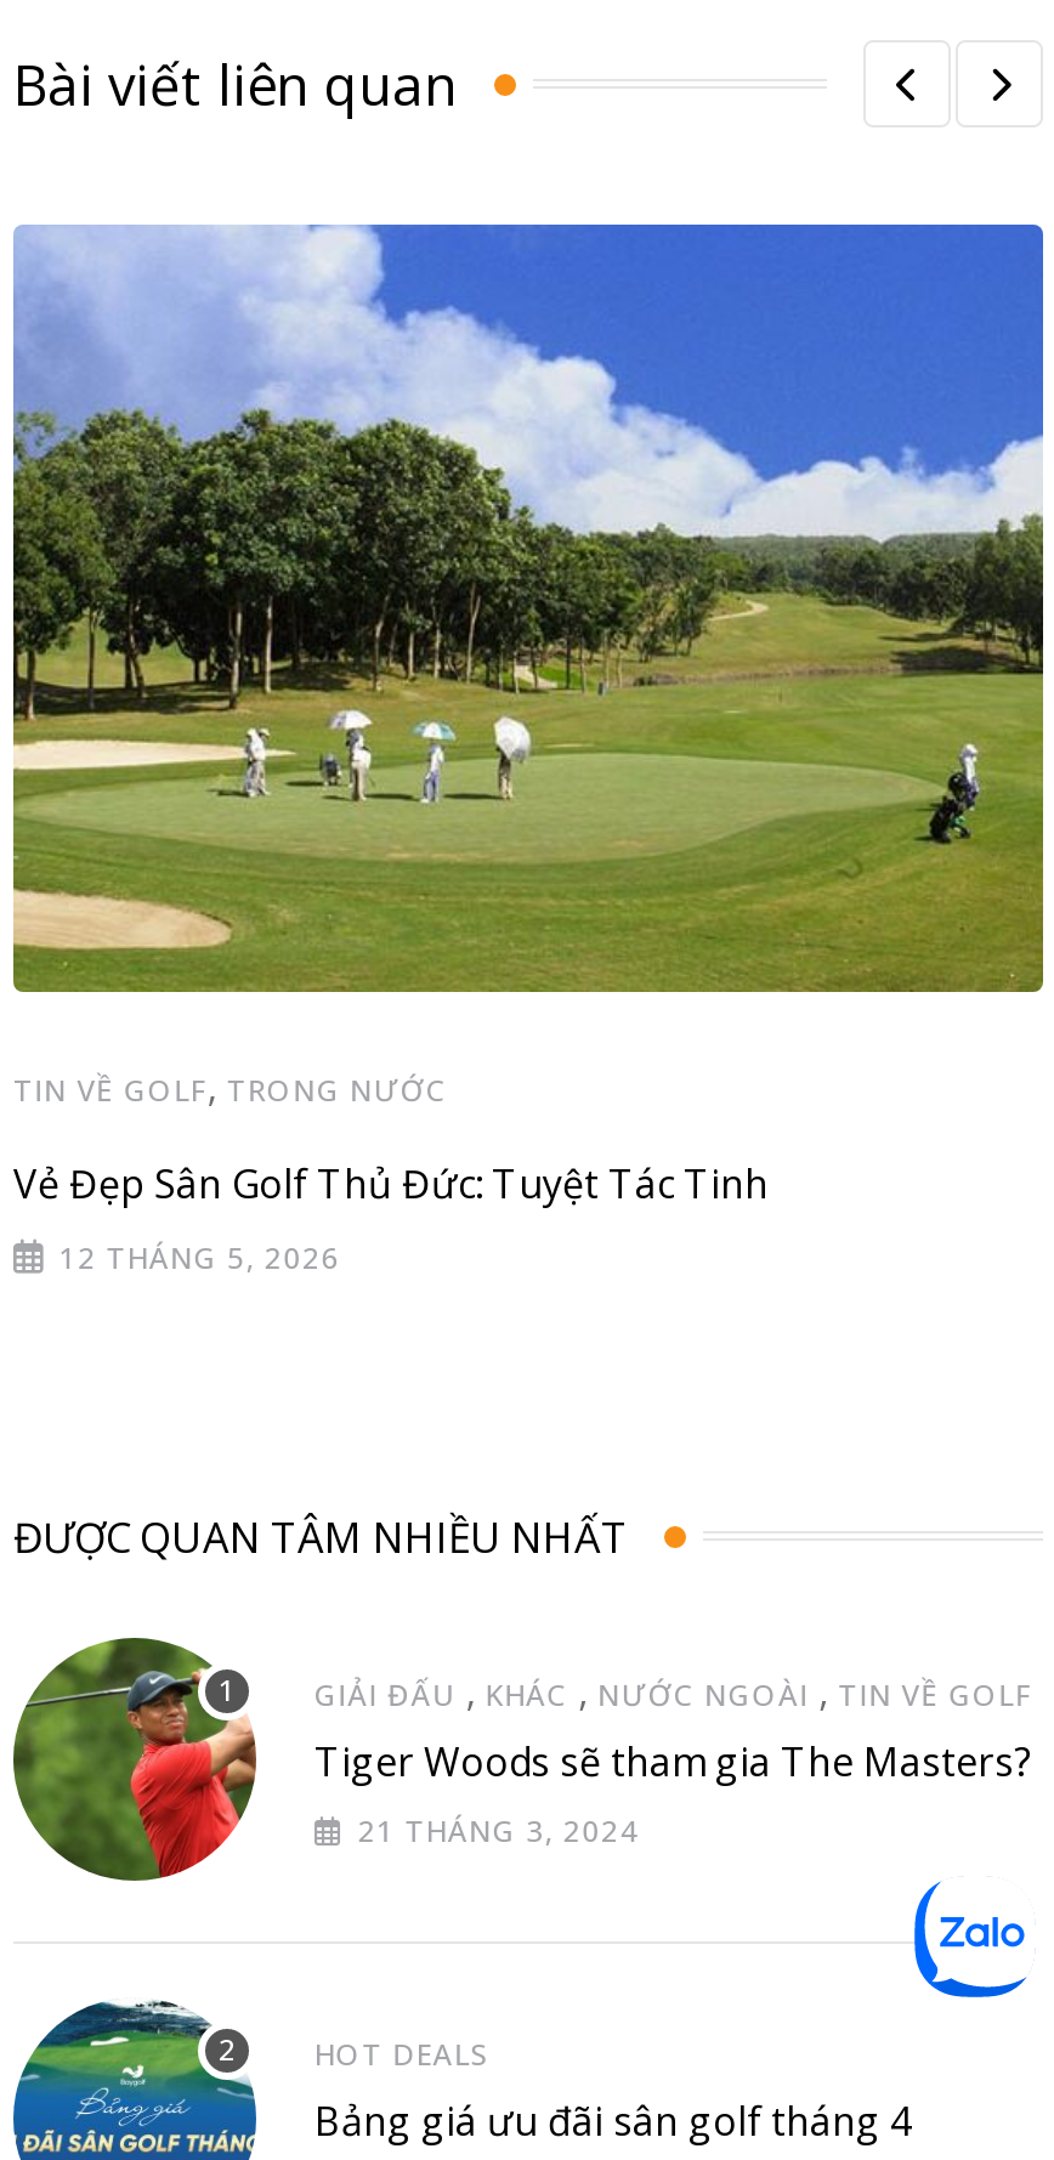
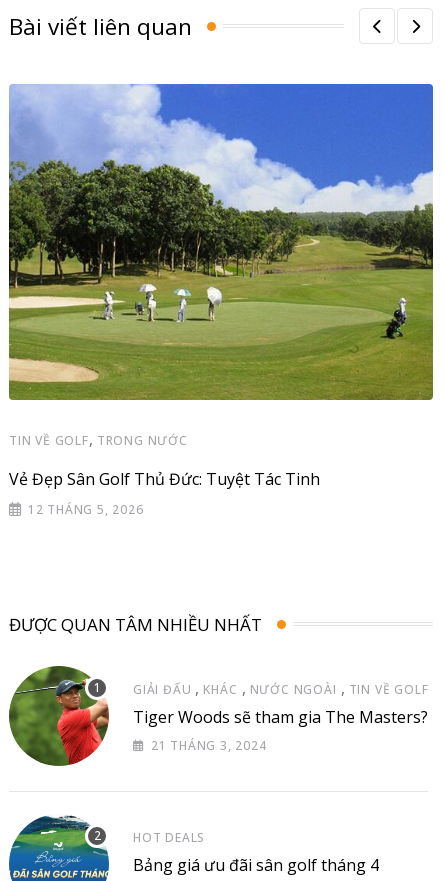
- [image]
